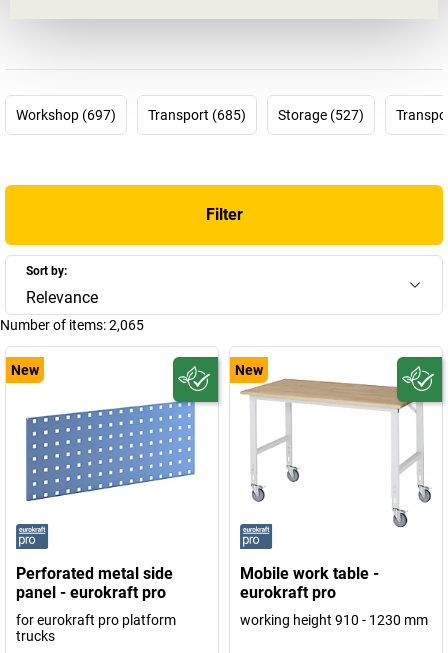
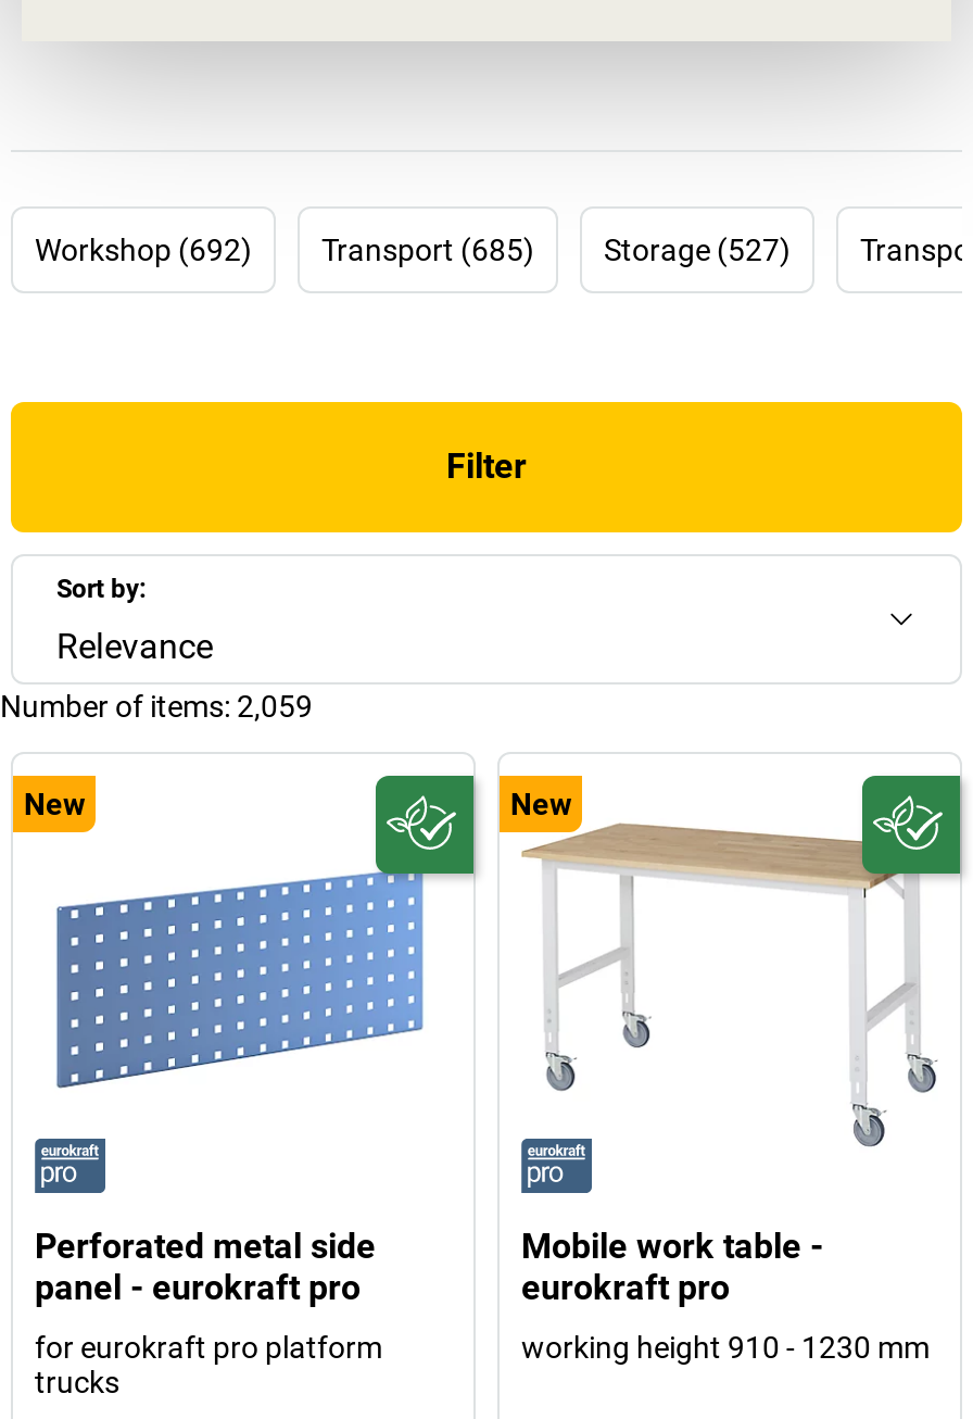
- Workshop (697)
+ Workshop (692)

- Number of items: 2,065
+ Number of items: 2,059
